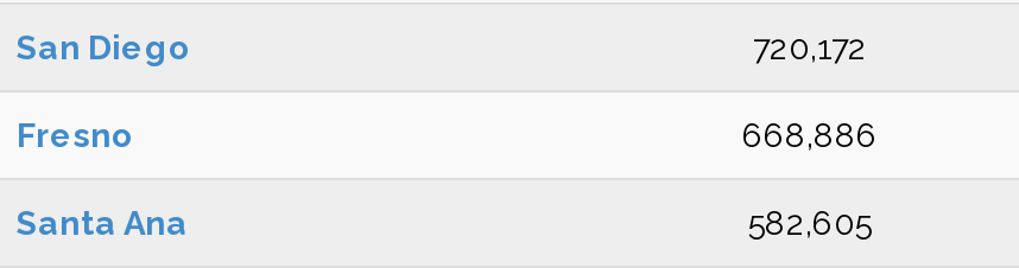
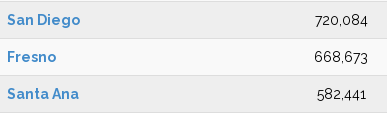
- 720,172
+ 720,084

- 668,886
+ 668,673

- 582,605
+ 582,441
